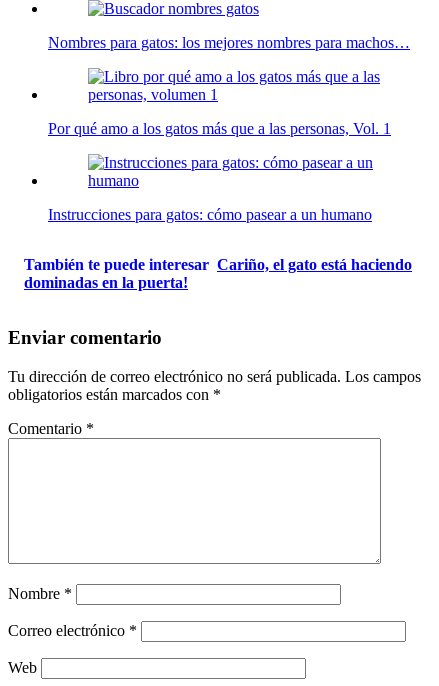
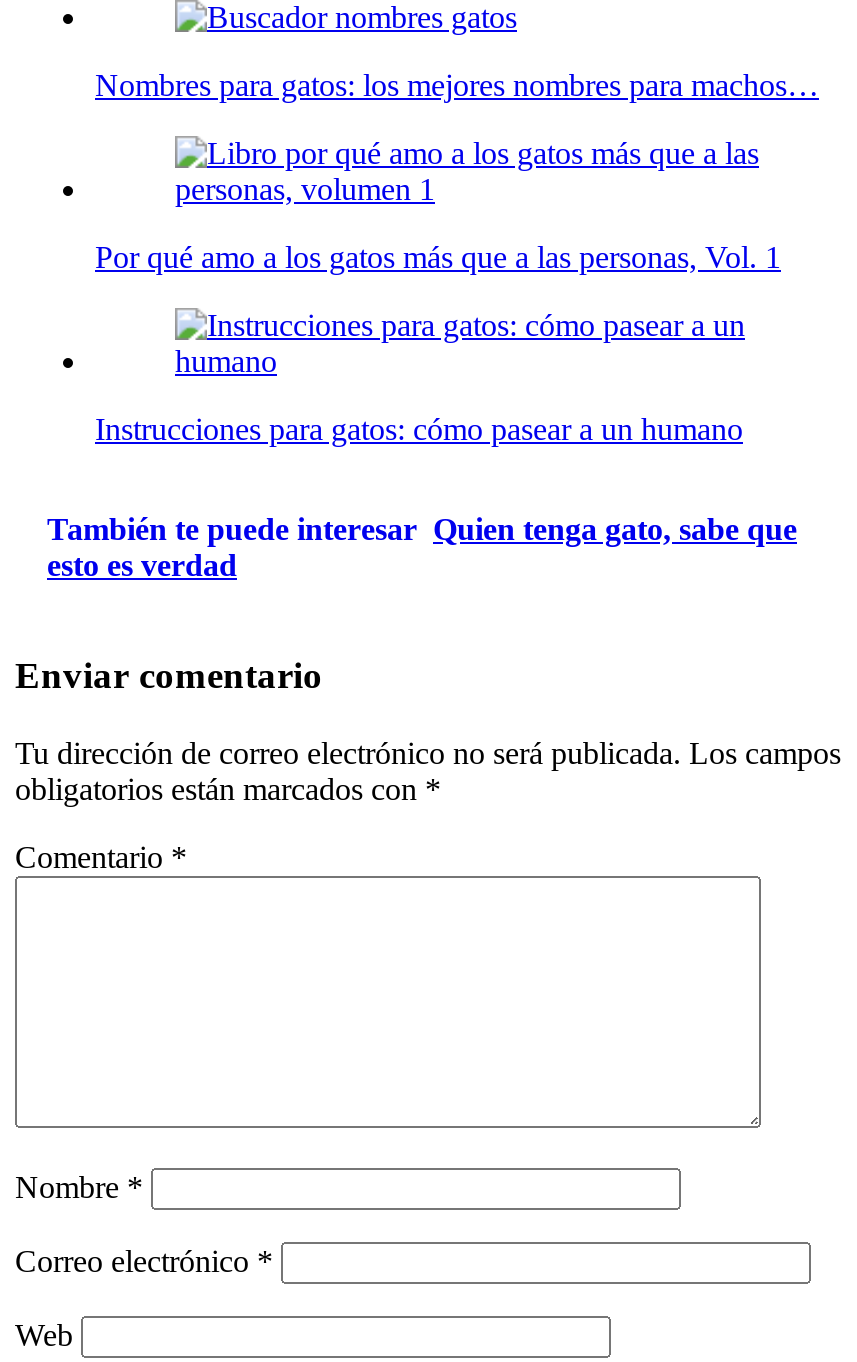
- También te puede interesar Cariño, el gato está haciendo
- dominadas en la puerta!
+ También te puede interesar Quien tenga gato, sabe que
+ esto es verdad
